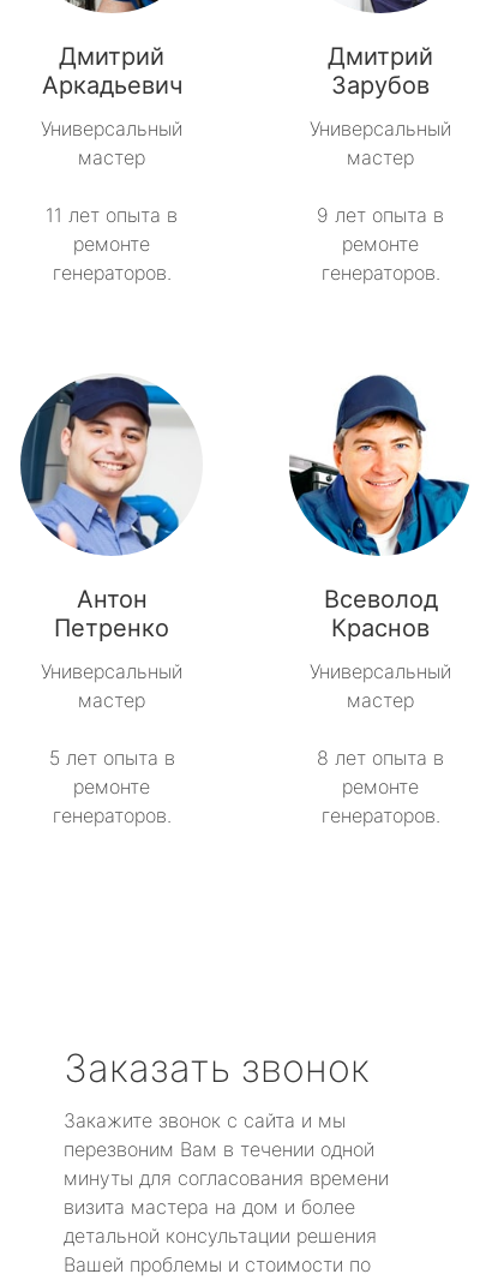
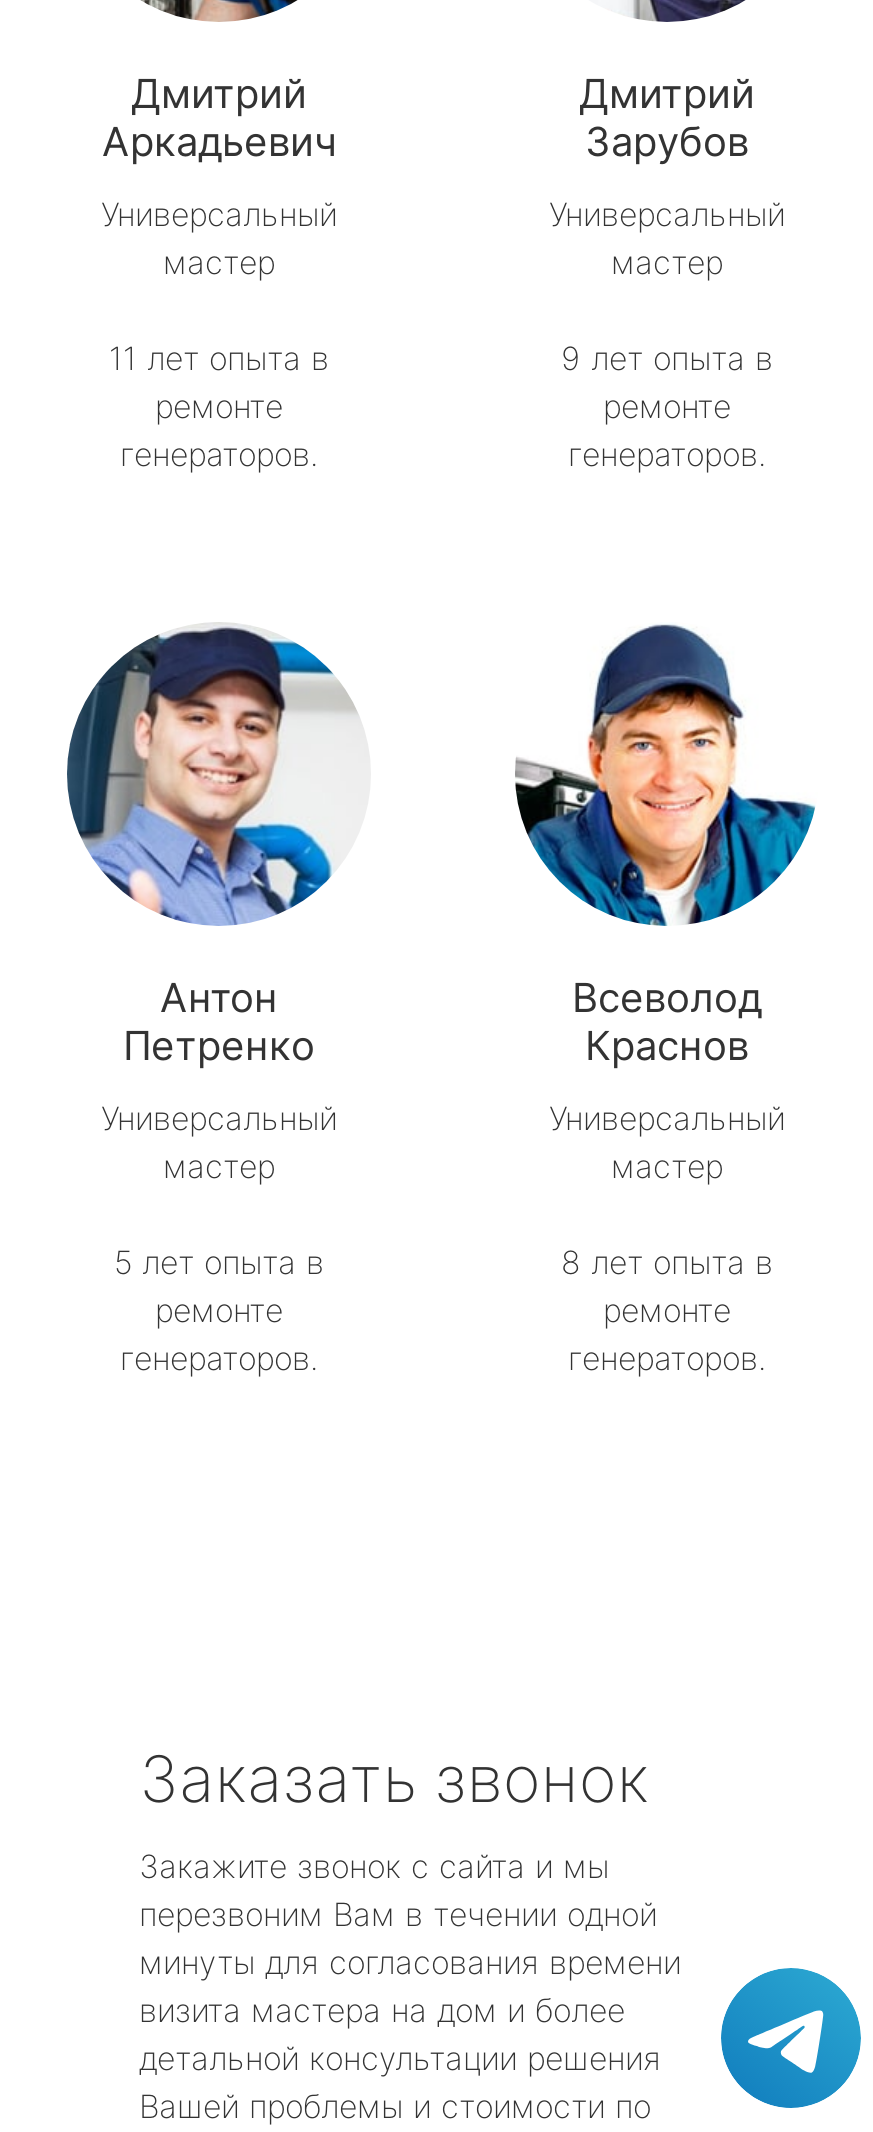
+ [image]
